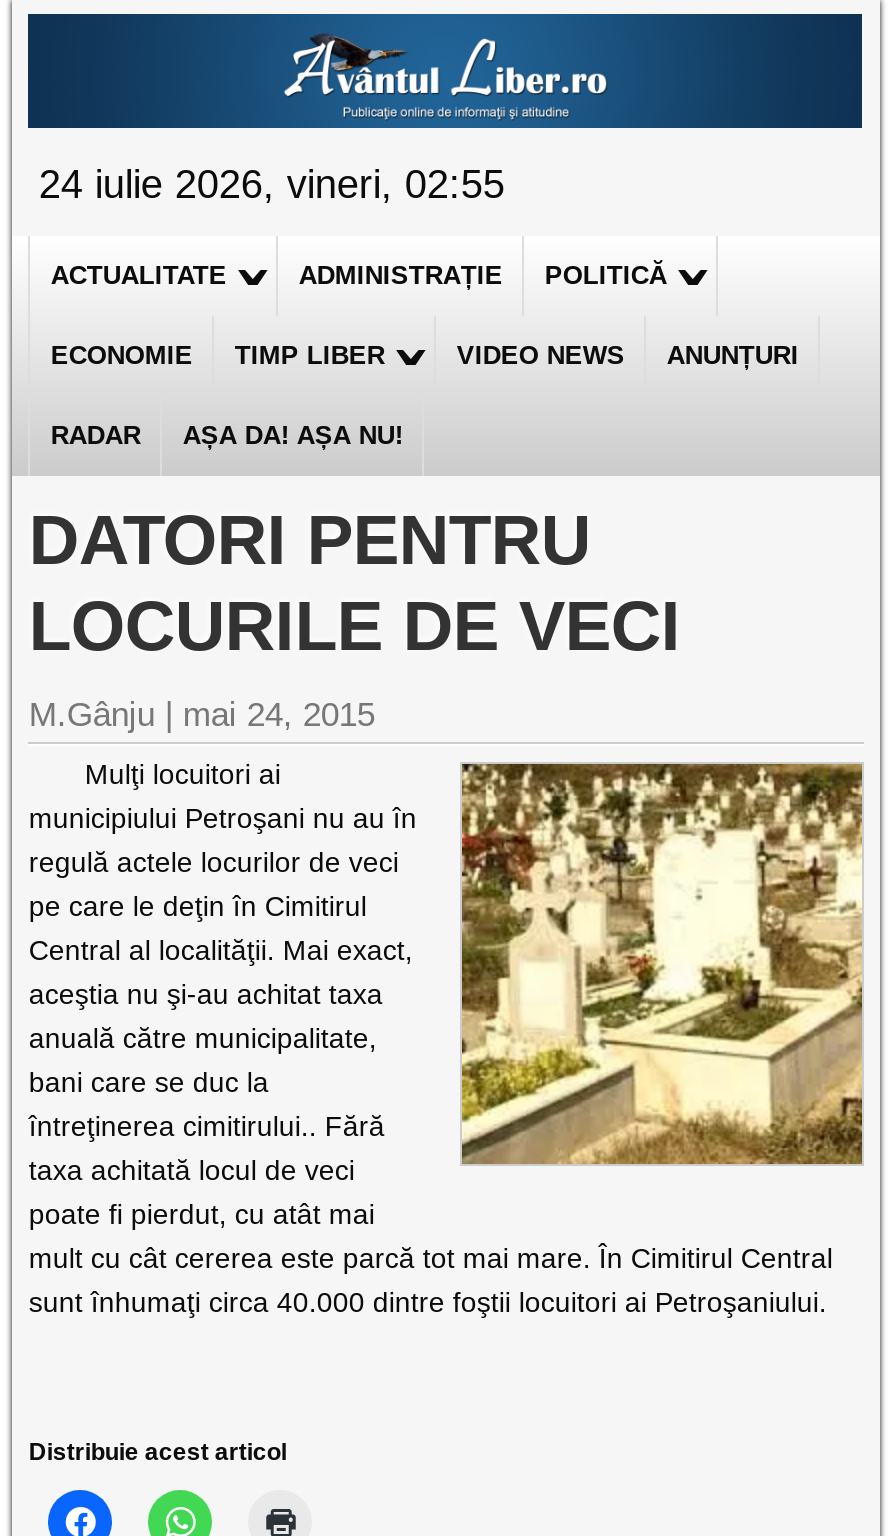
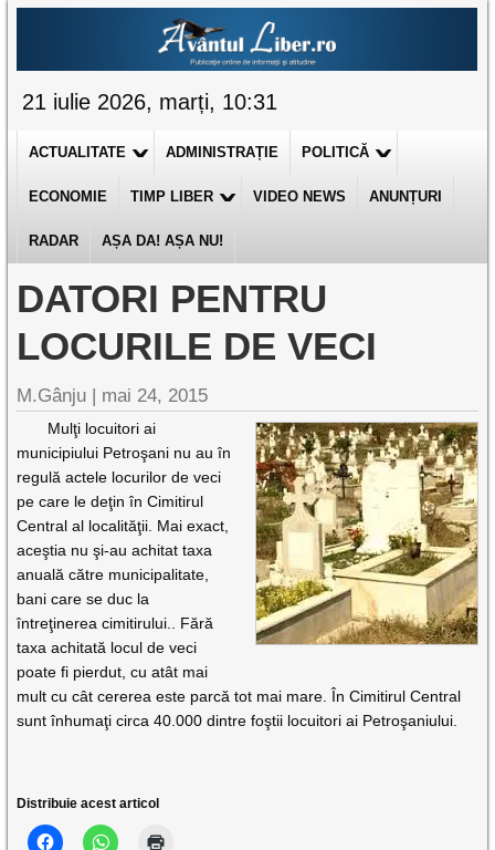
- 24 iulie 2026, vineri, 02:55
+ 21 iulie 2026, marți, 10:31
